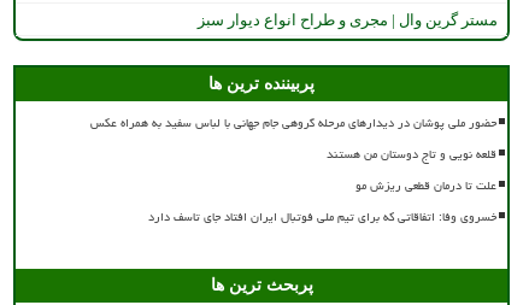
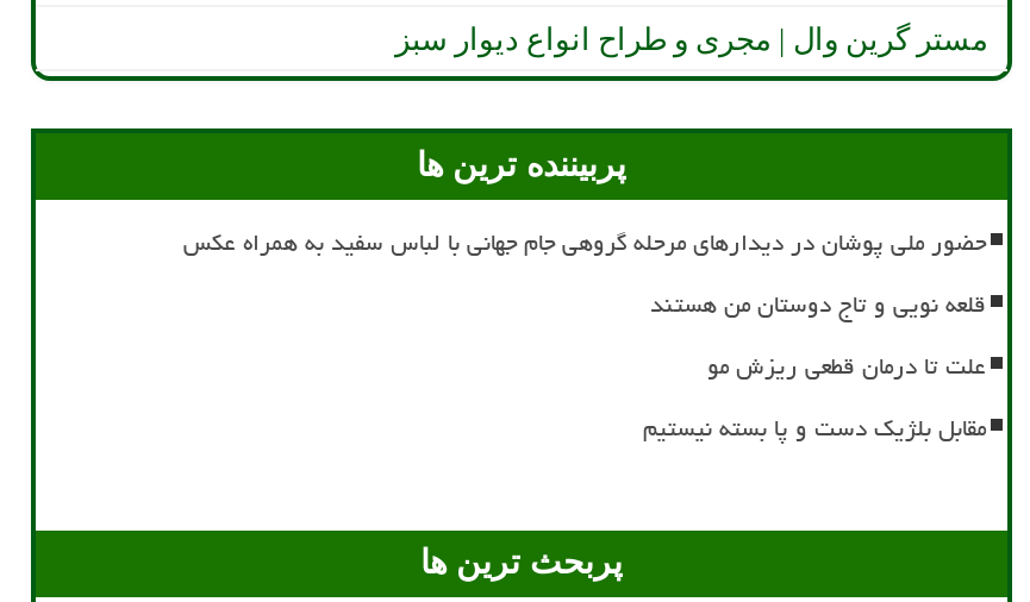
- خسروی وفا: اتفاقاتی که برای تیم ملی فوتبال ایران افتاد جای تاسف دارد
+ مقابل بلژیک دست و پا بسته نیستیم
